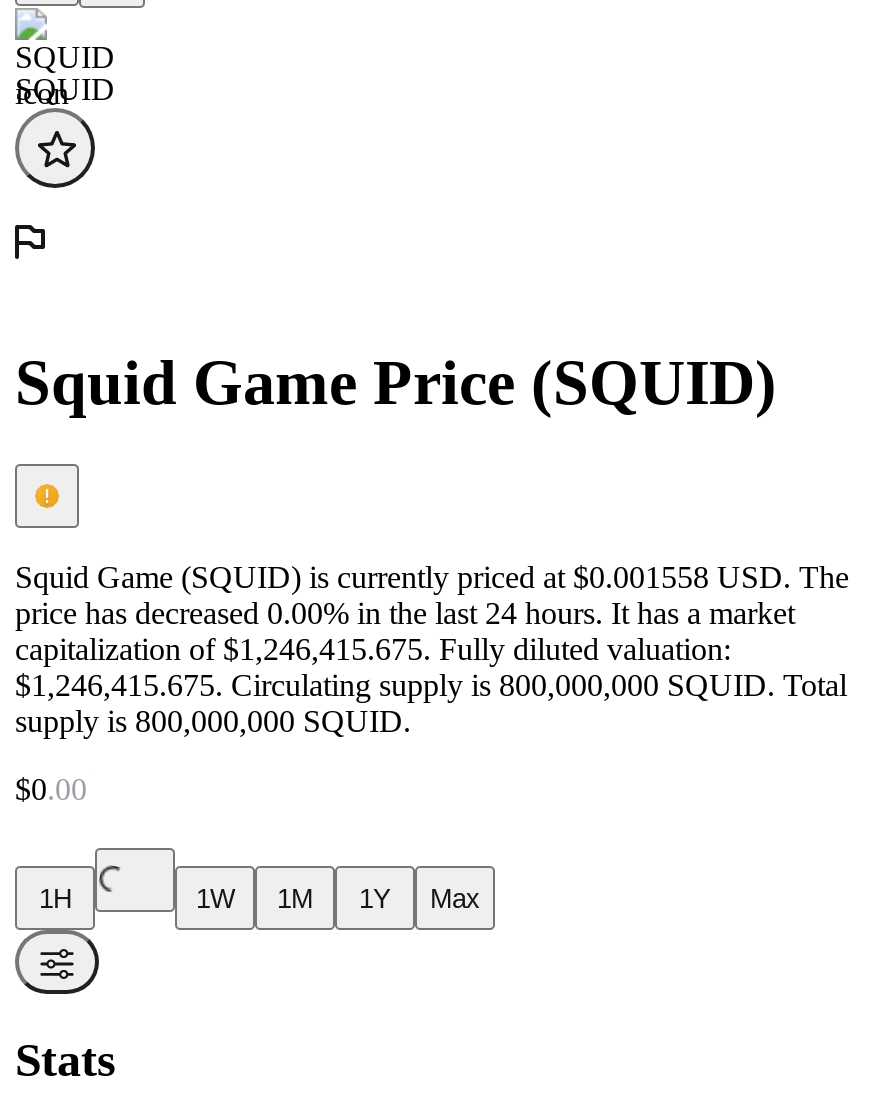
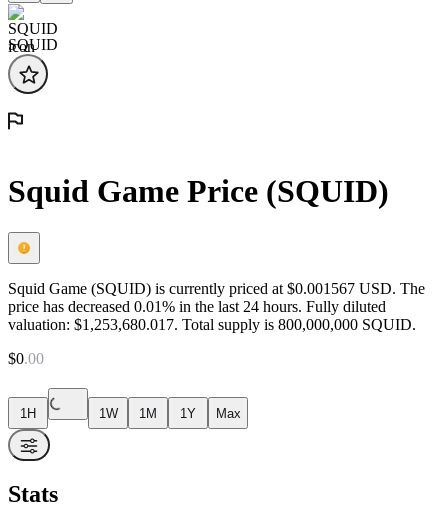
- Squid Game (SQUID) is currently priced at $0.001558 USD. The
- price has decreased 0.00% in the last 24 hours. It has a market
- capitalization of $1,246,415.675. Fully diluted valuation:
- $1,246,415.675. Circulating supply is 800,000,000 SQUID. Total
- supply is 800,000,000 SQUID.
+ Squid Game (SQUID) is currently priced at $0.001567 USD. The
+ price has decreased 0.01% in the last 24 hours. Fully diluted
+ valuation: $1,253,680.017. Total supply is 800,000,000 SQUID.
